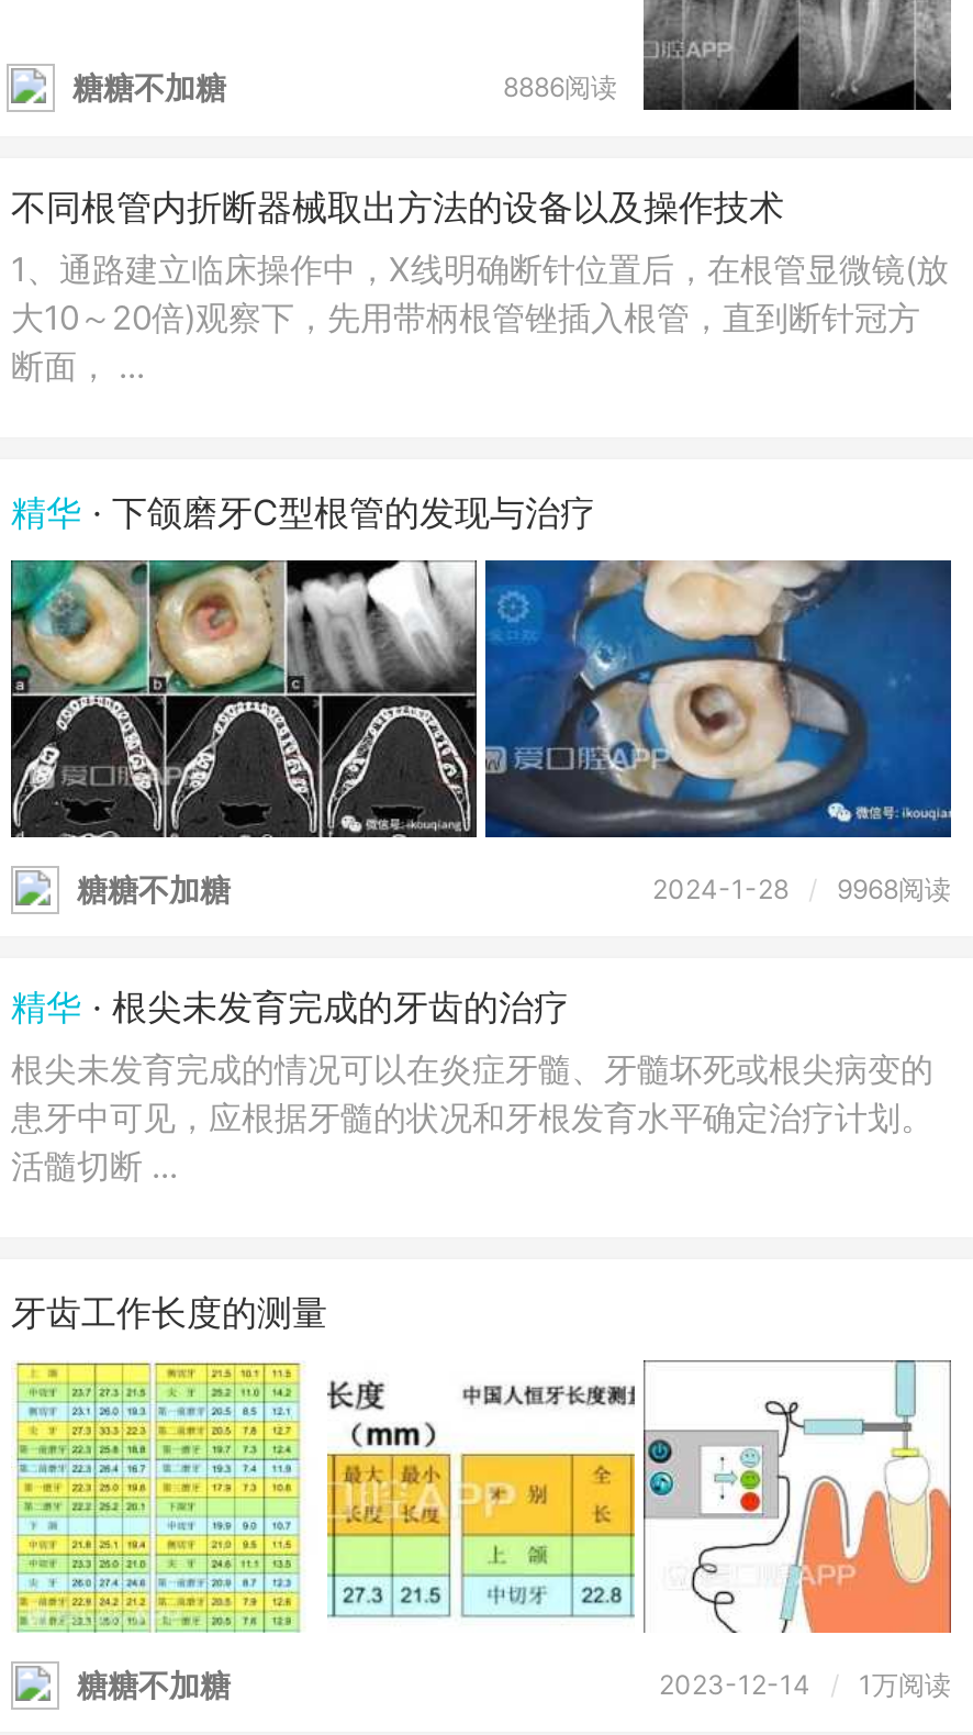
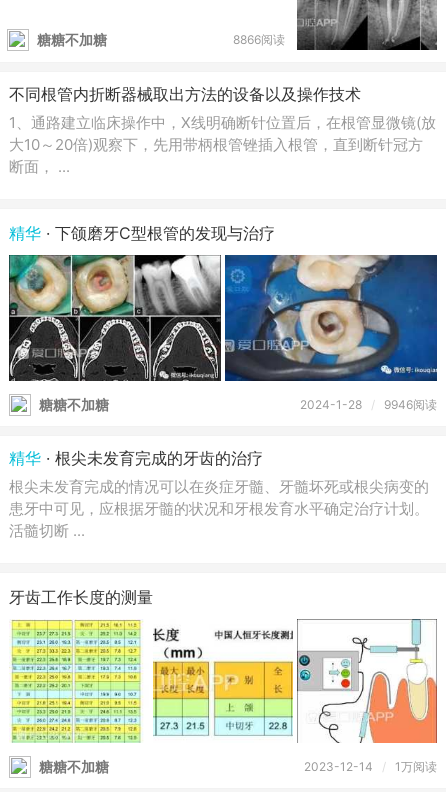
- 8886阅读
+ 8866阅读

- 2024-1-28 / 9968阅读
+ 2024-1-28 / 9946阅读
